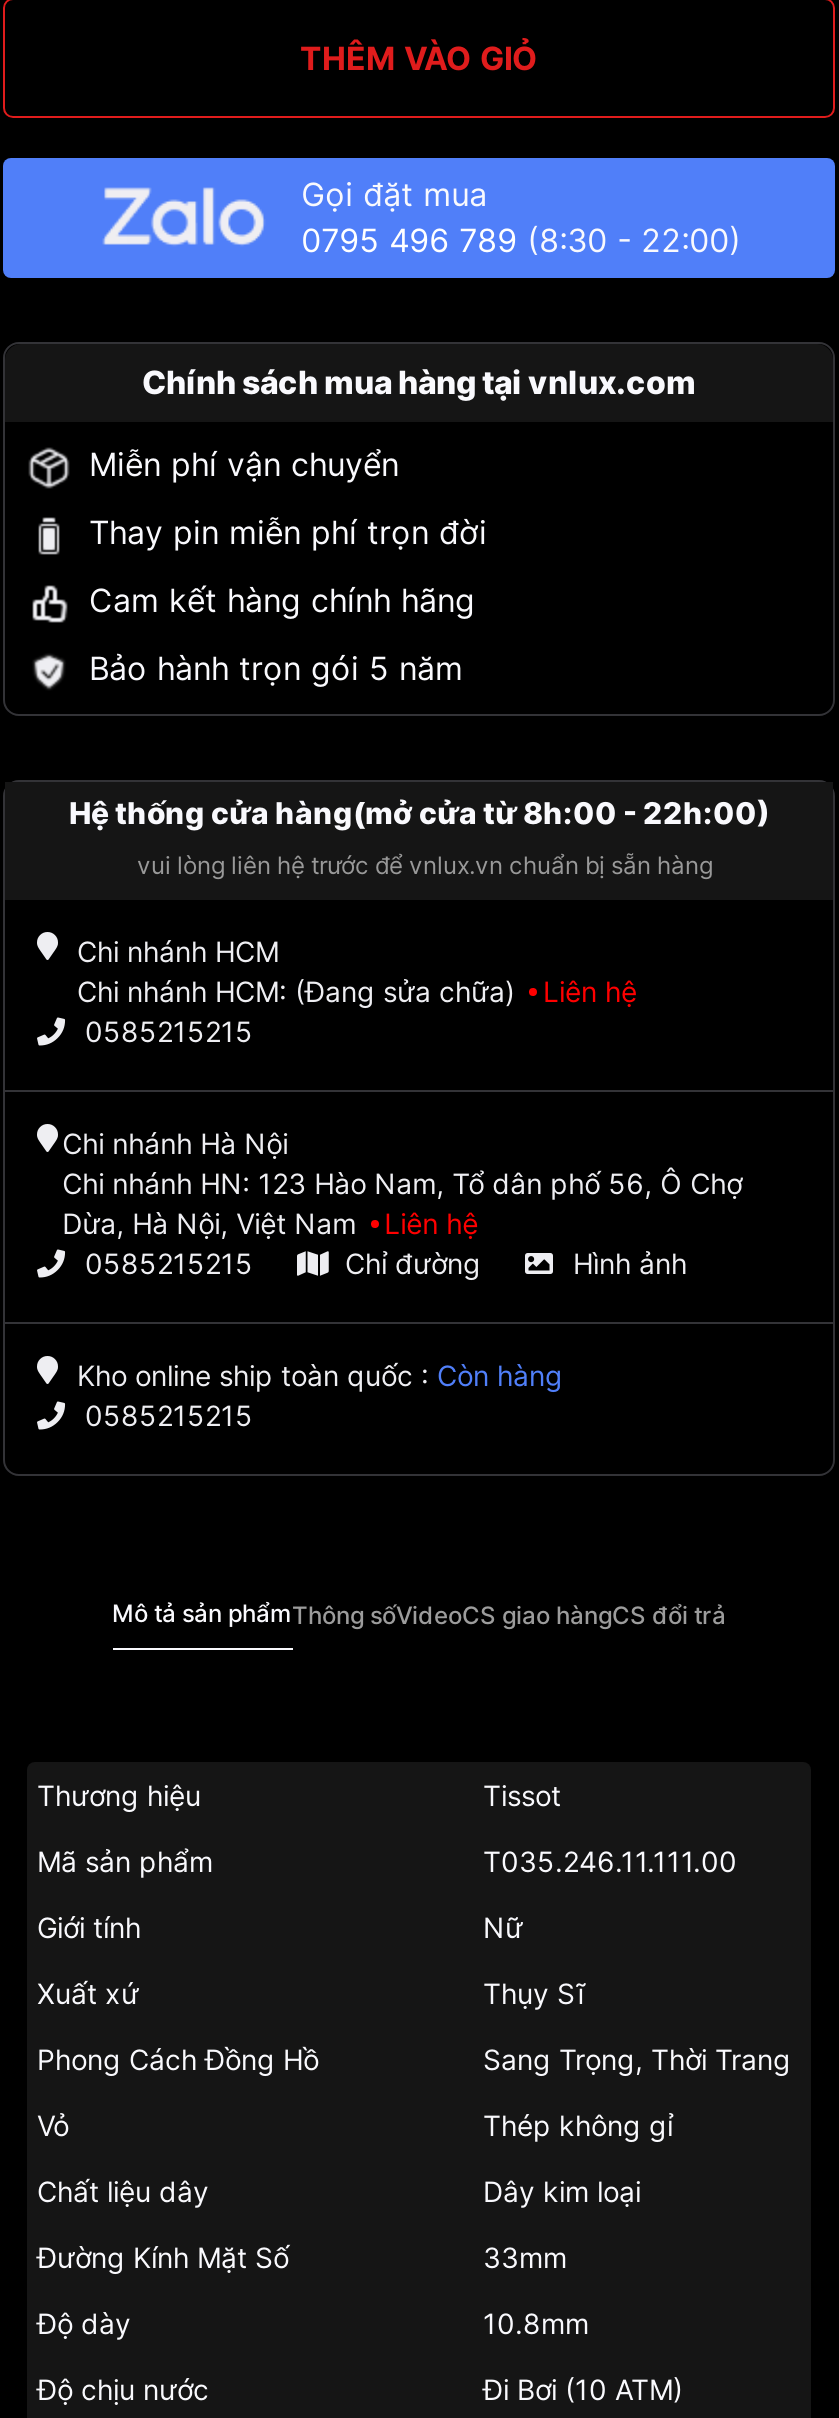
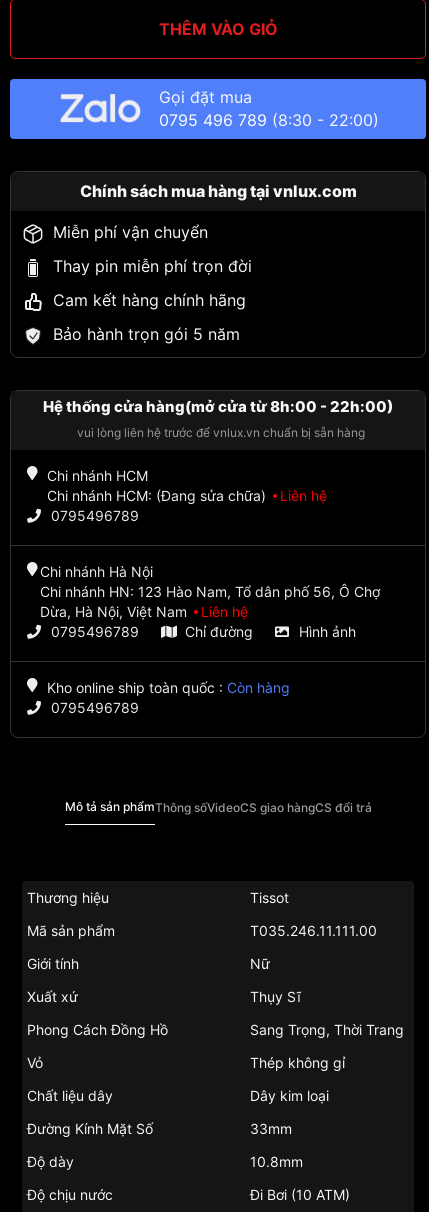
- 0585215215
+ 0795496789

- 0585215215
+ 0795496789

- 0585215215
+ 0795496789
